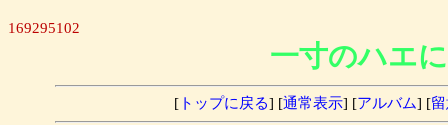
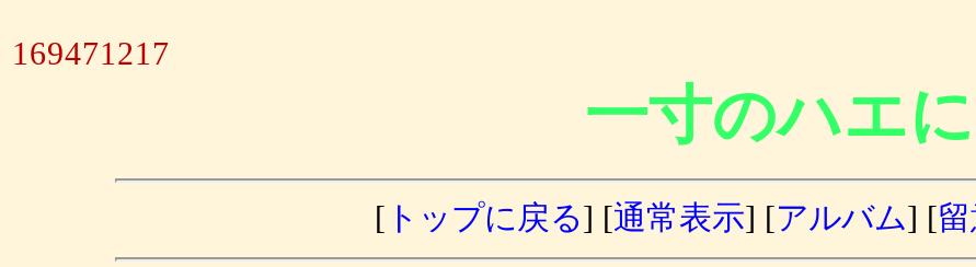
- 169295102
+ 169471217
